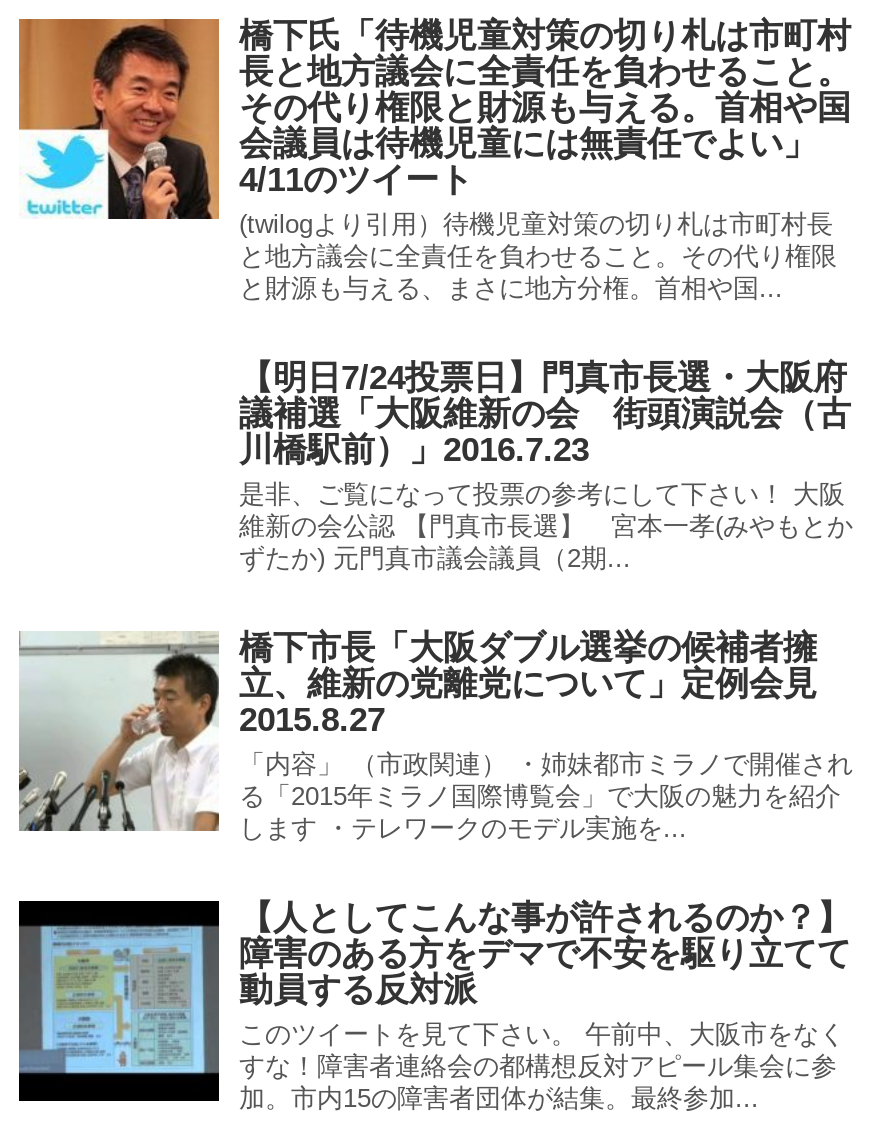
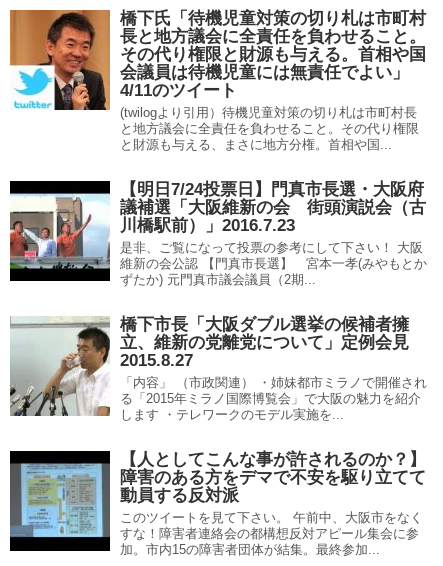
+ [image]
